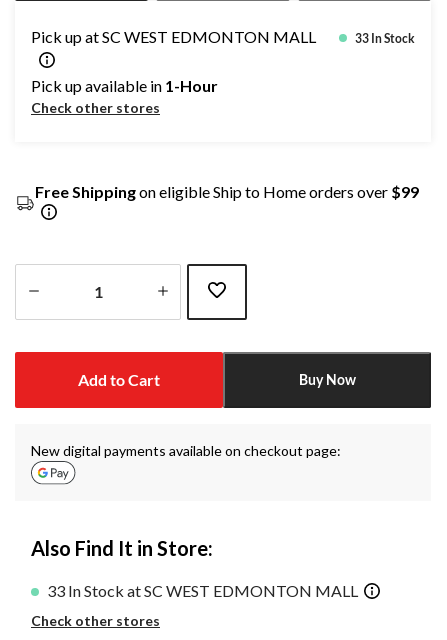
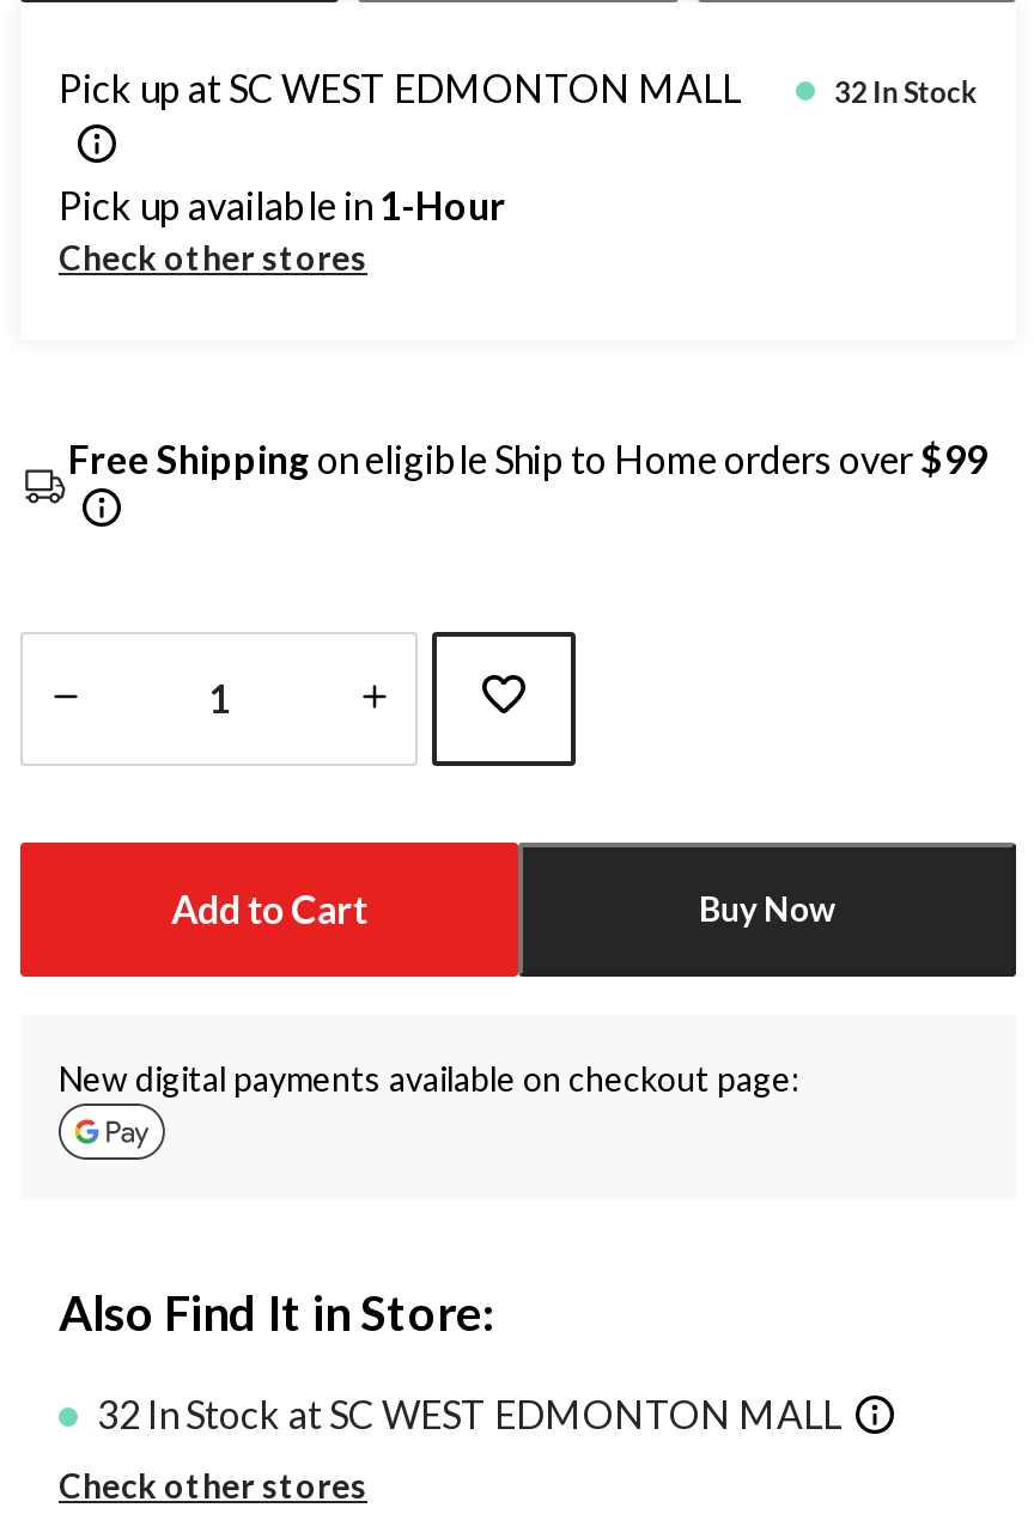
- 33 In Stock
+ 32 In Stock

- 33 In Stock at SC WEST EDMONTON MALL
+ 32 In Stock at SC WEST EDMONTON MALL
